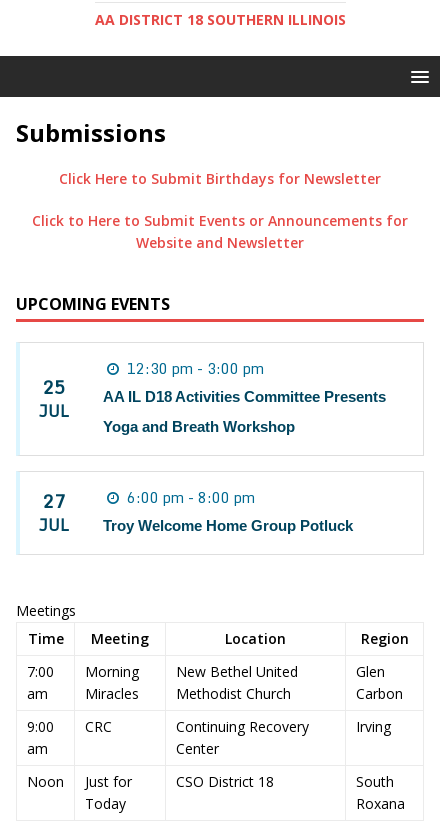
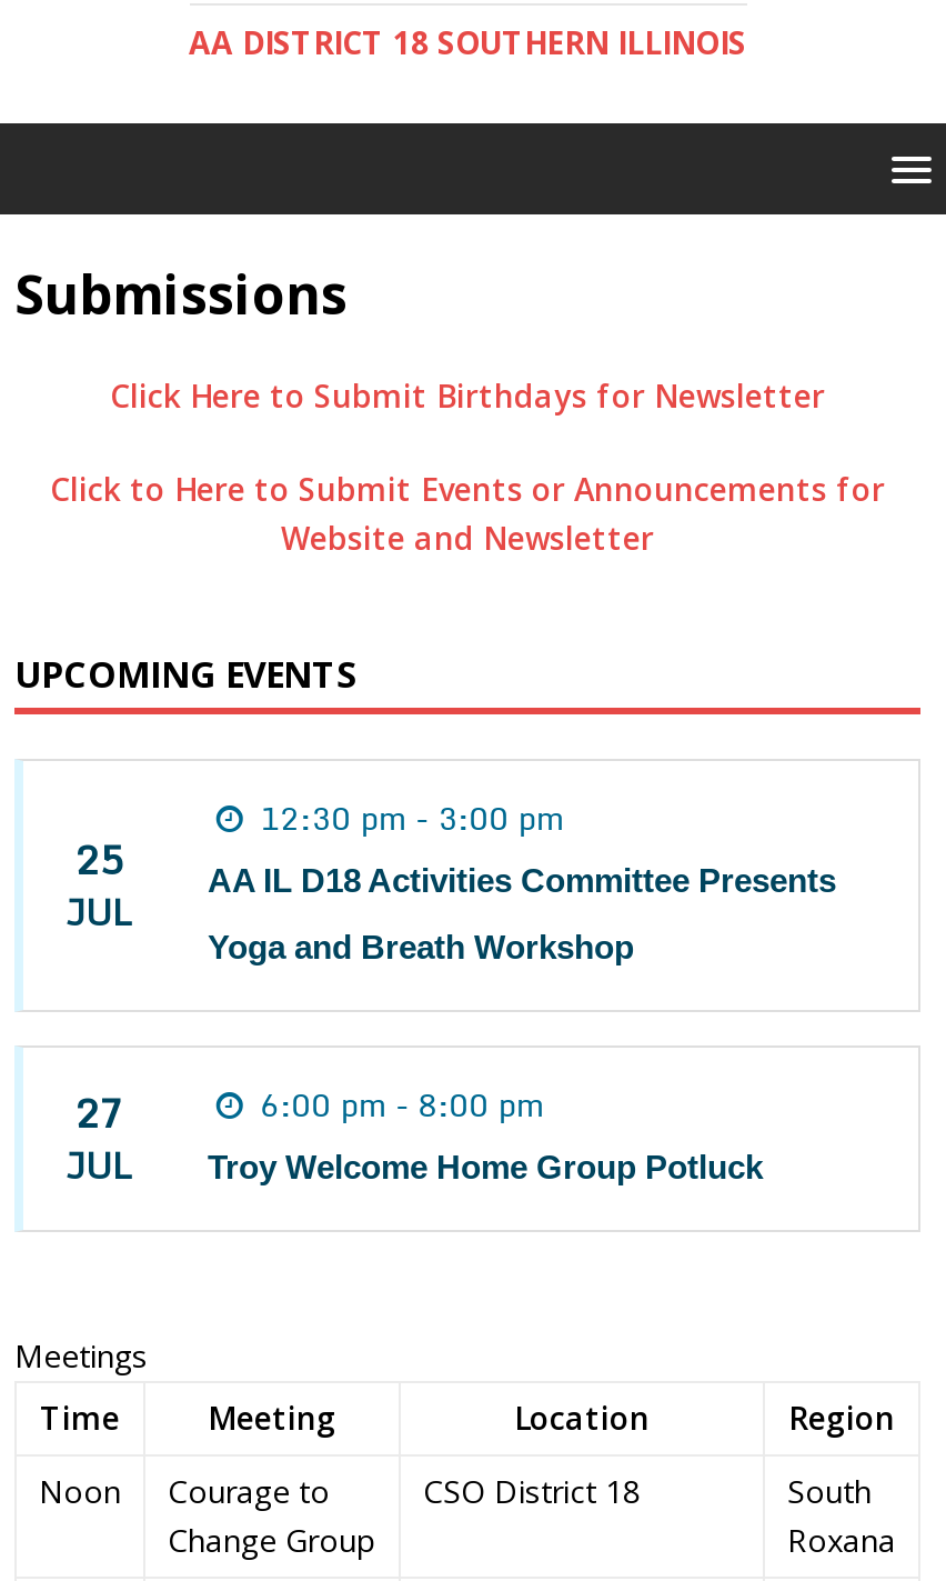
- 7:00
- am

- Glen
- Carbon
- 9:00
- am

- Morning
- Miracles

- New Bethel United
- Methodist Church

- CRC
- Continuing Recovery
- Center

- Irving

- Just for
- Today
+ Courage to
+ Change Group
